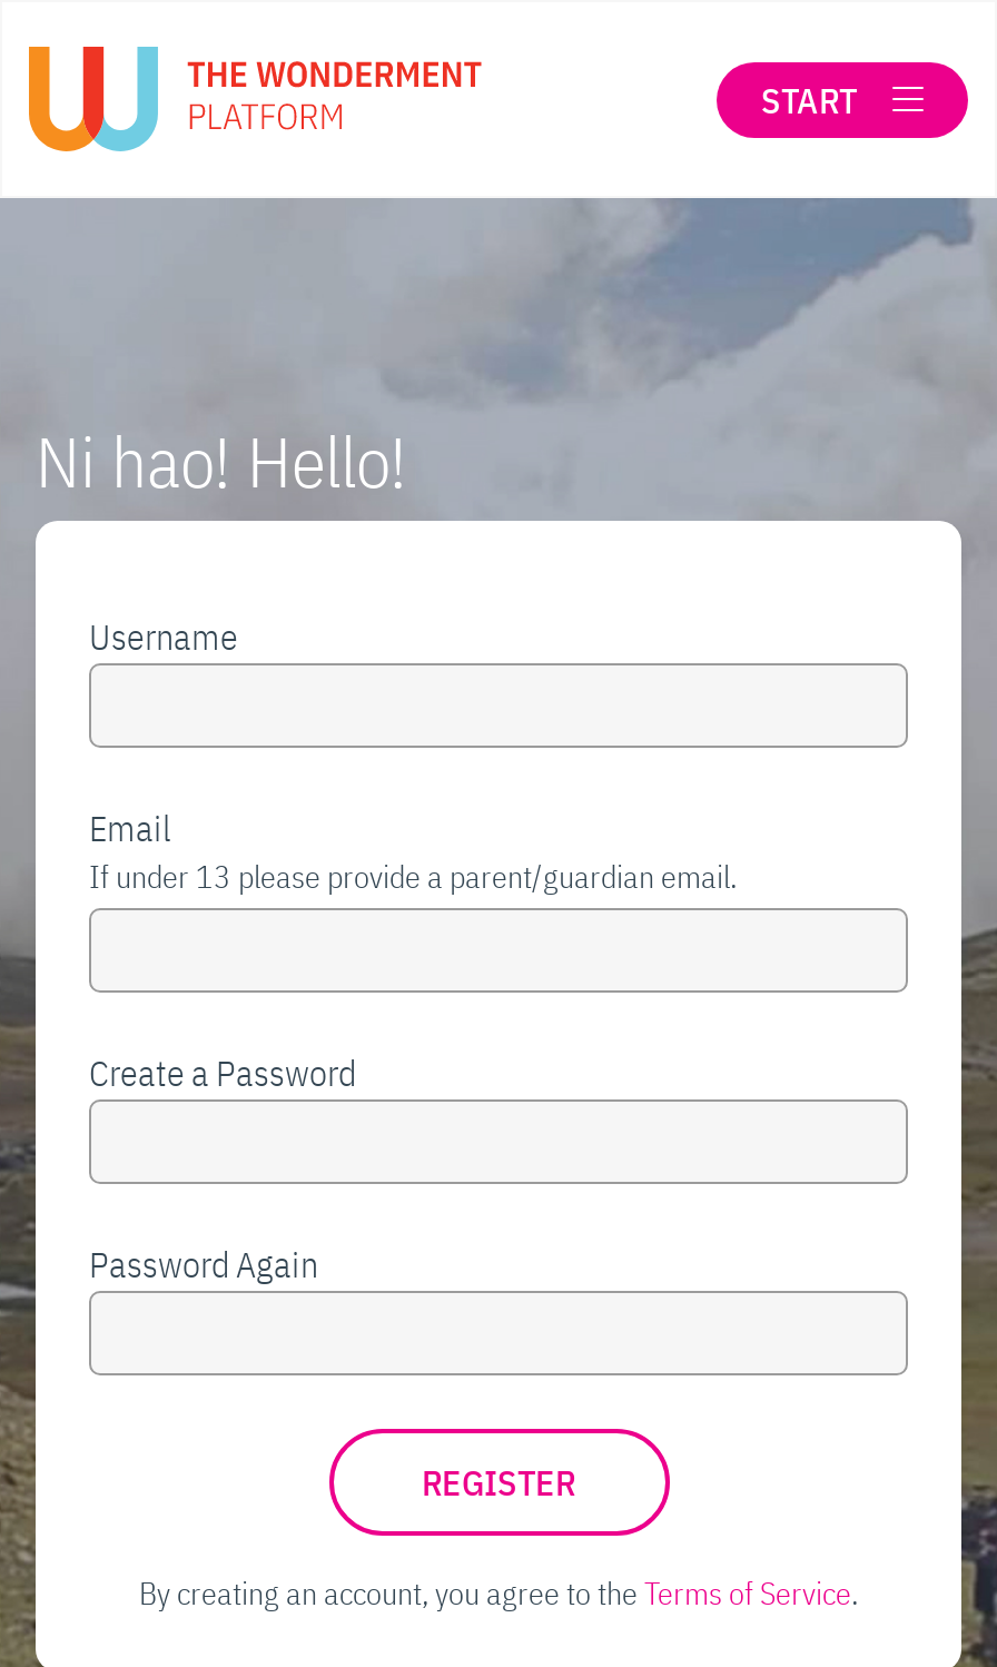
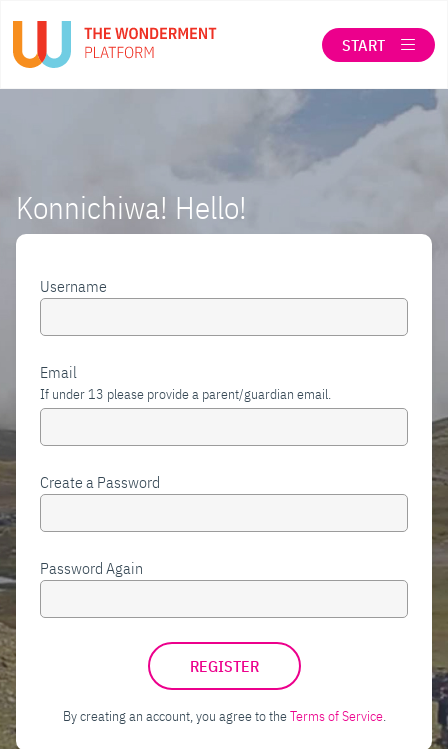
- Ni hao! Hello!
+ Konnichiwa! Hello!
